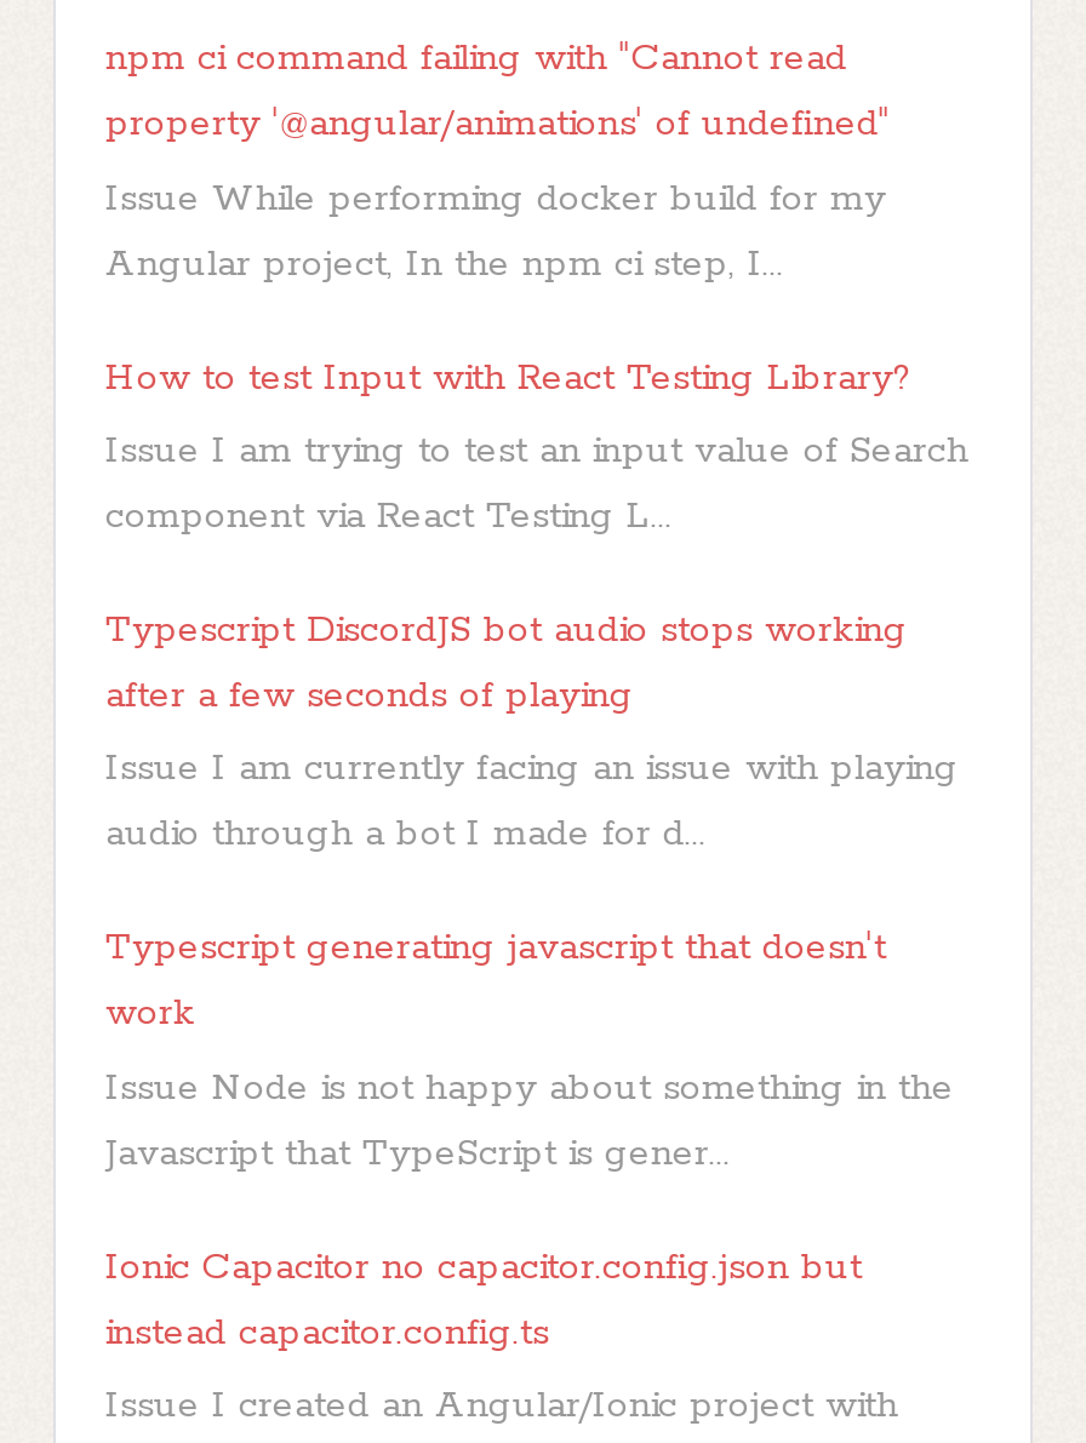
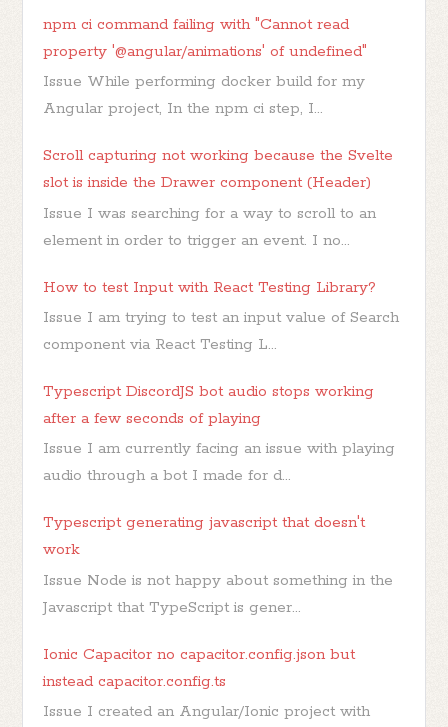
+ Scroll capturing not working because the Svelte
+ slot is inside the Drawer component (Header)
+ Issue I was searching for a way to scroll to an
+ element in order to trigger an event. I no...
